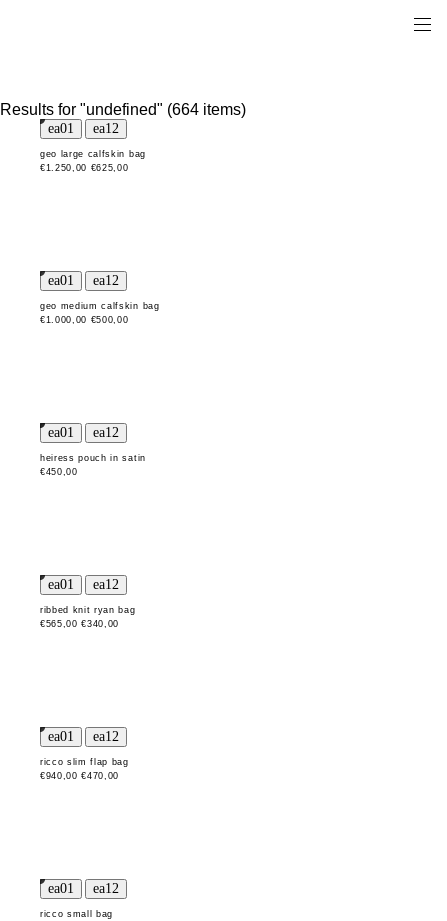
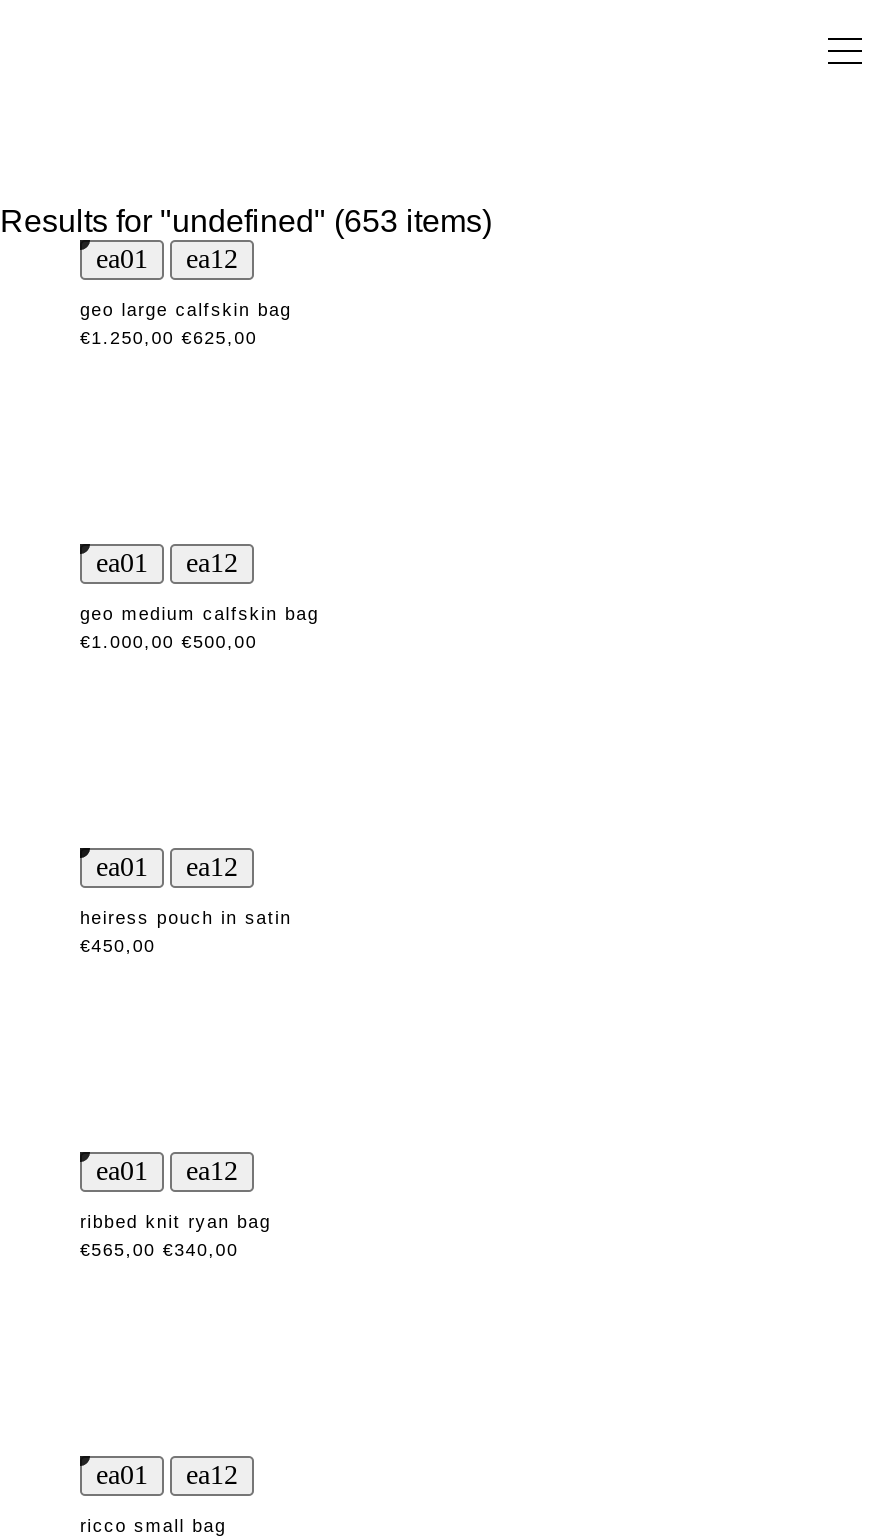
- Results for "undefined" (664 items)
+ Results for "undefined" (653 items)

- ricco slim flap bag
- €940,00 €470,00
